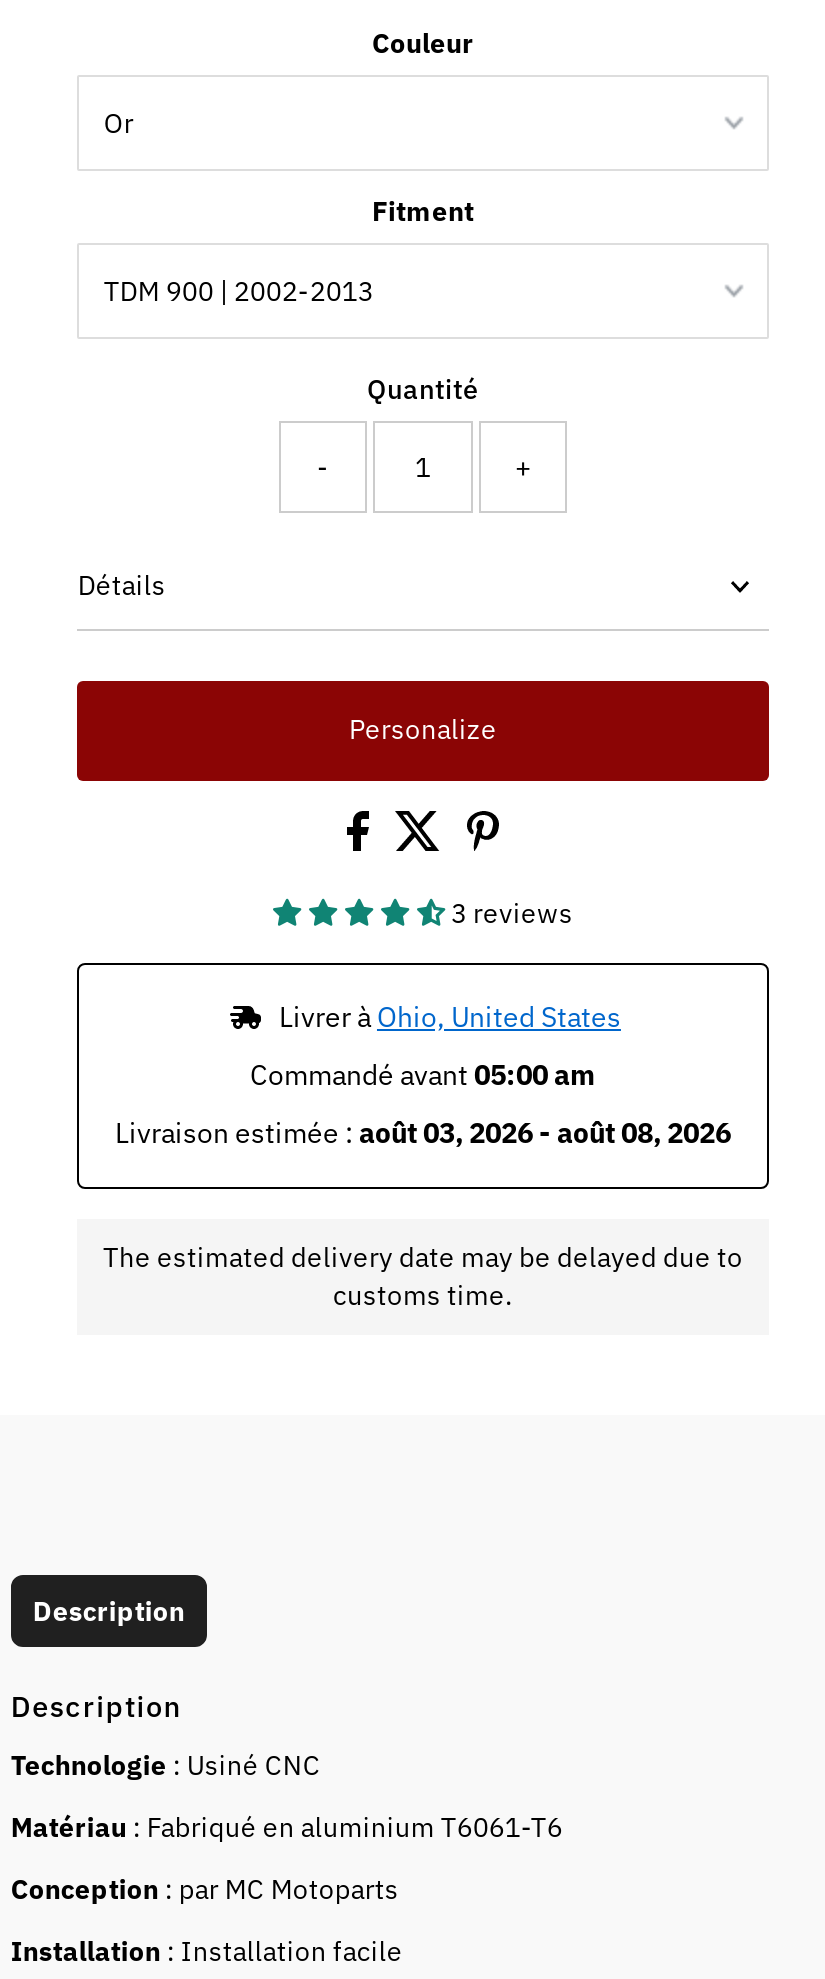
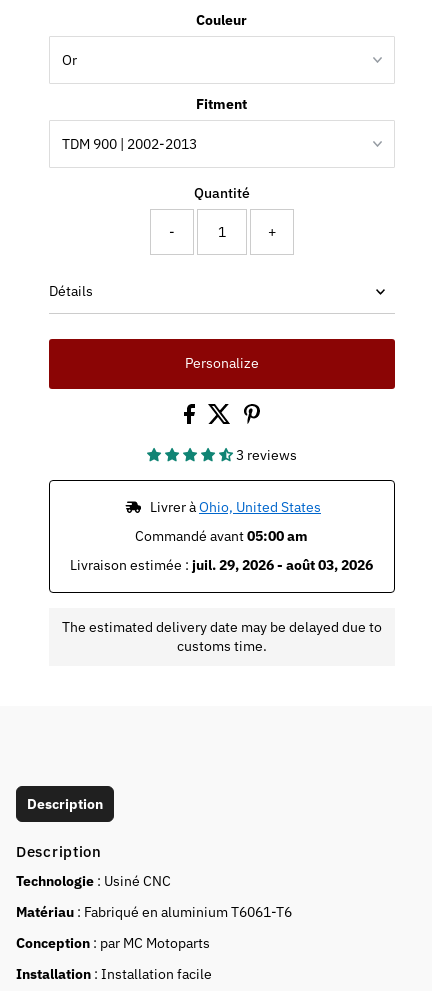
- Livraison estimée : août 03, 2026 - août 08, 2026
+ Livraison estimée : juil. 29, 2026 - août 03, 2026
